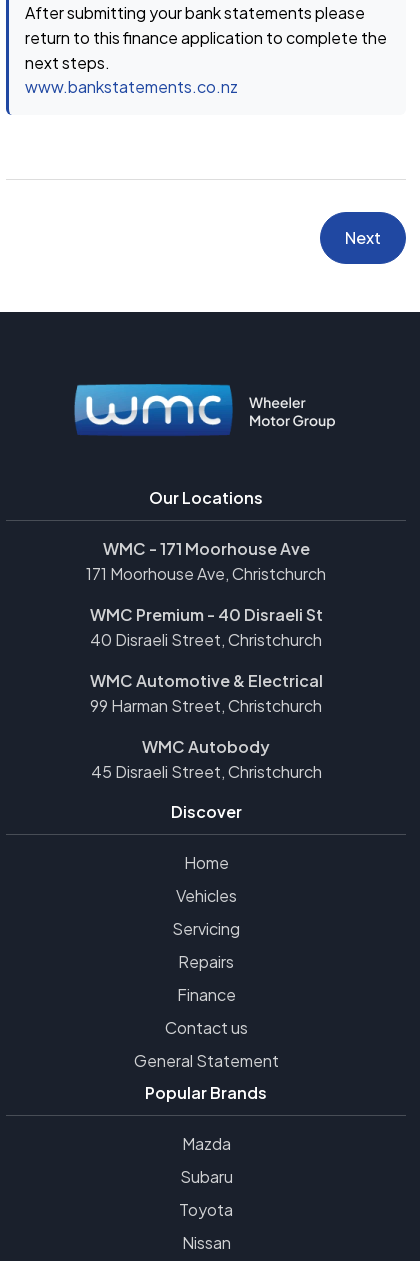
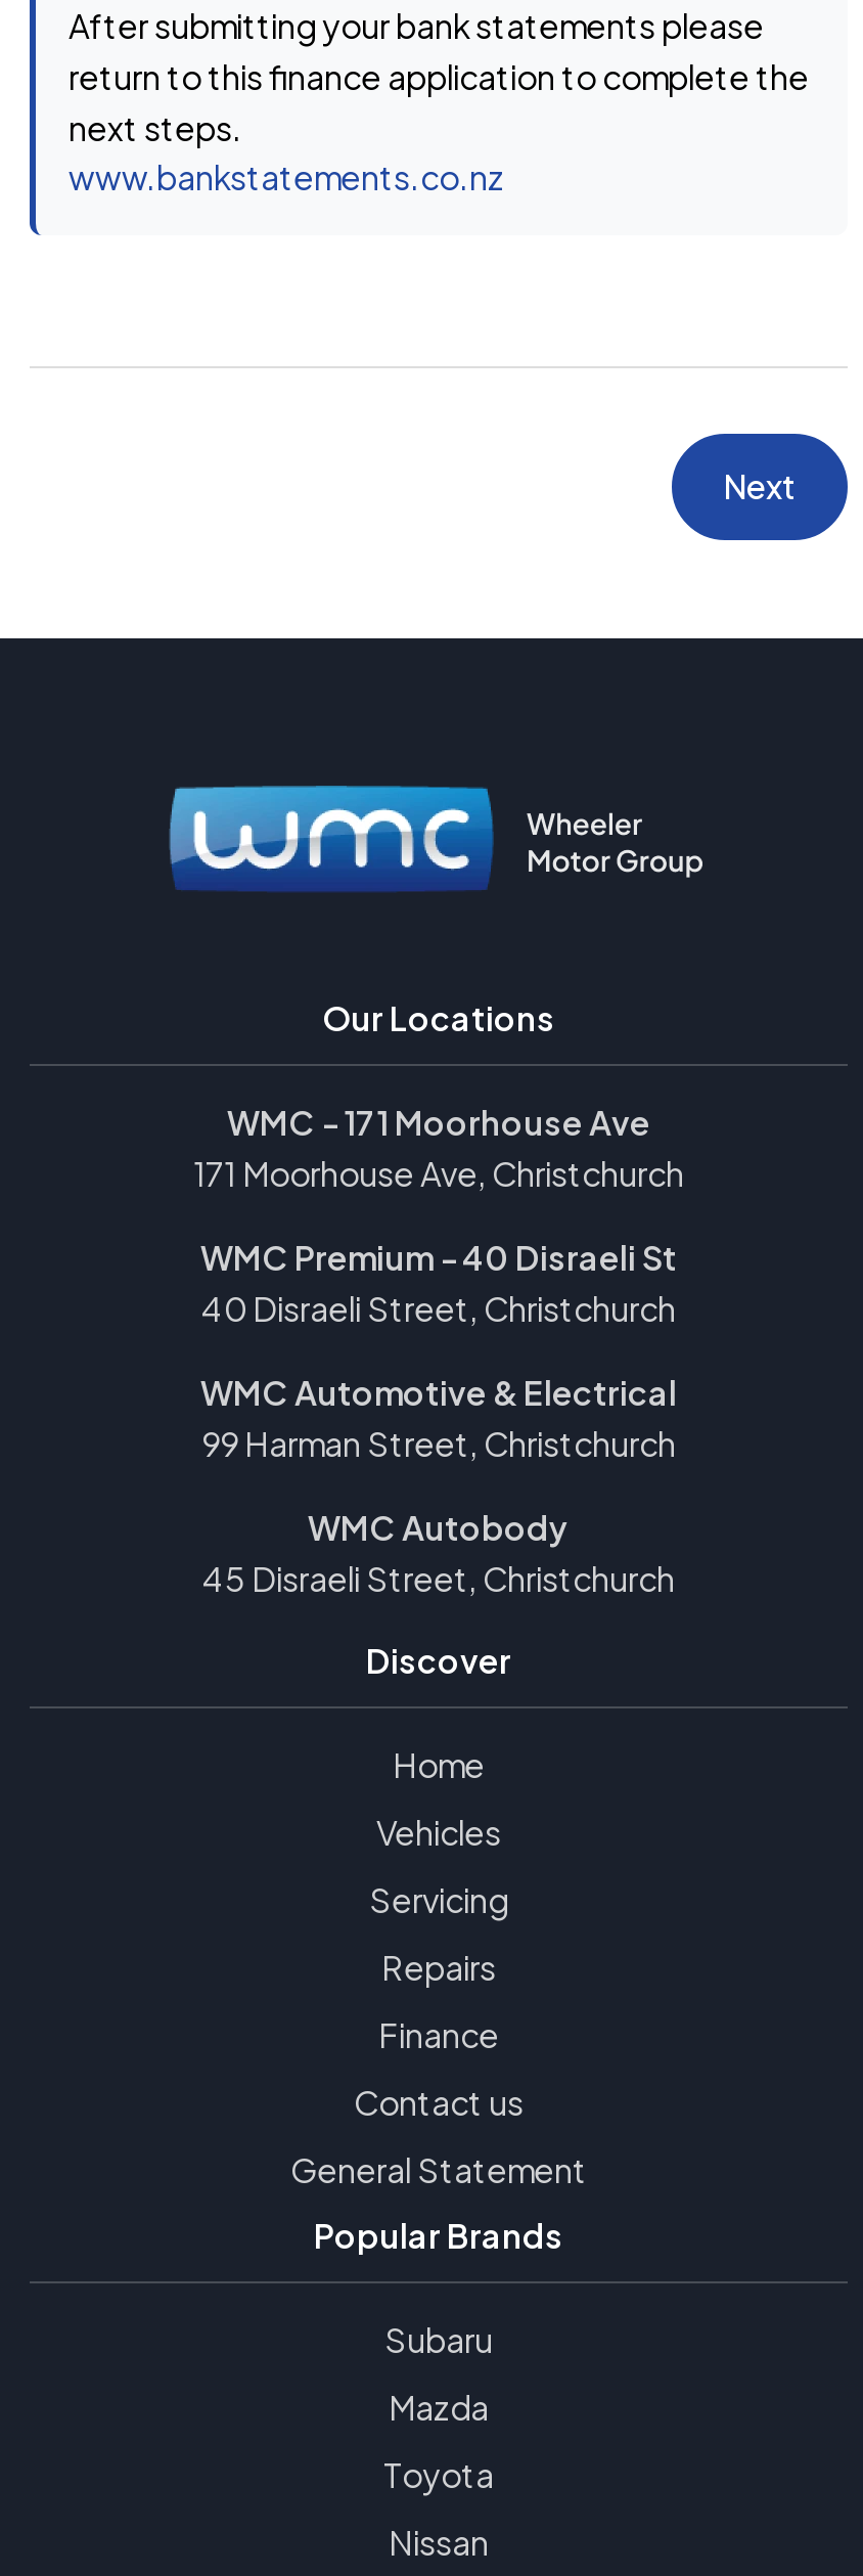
moved down: Mazda

moved up: Subaru
